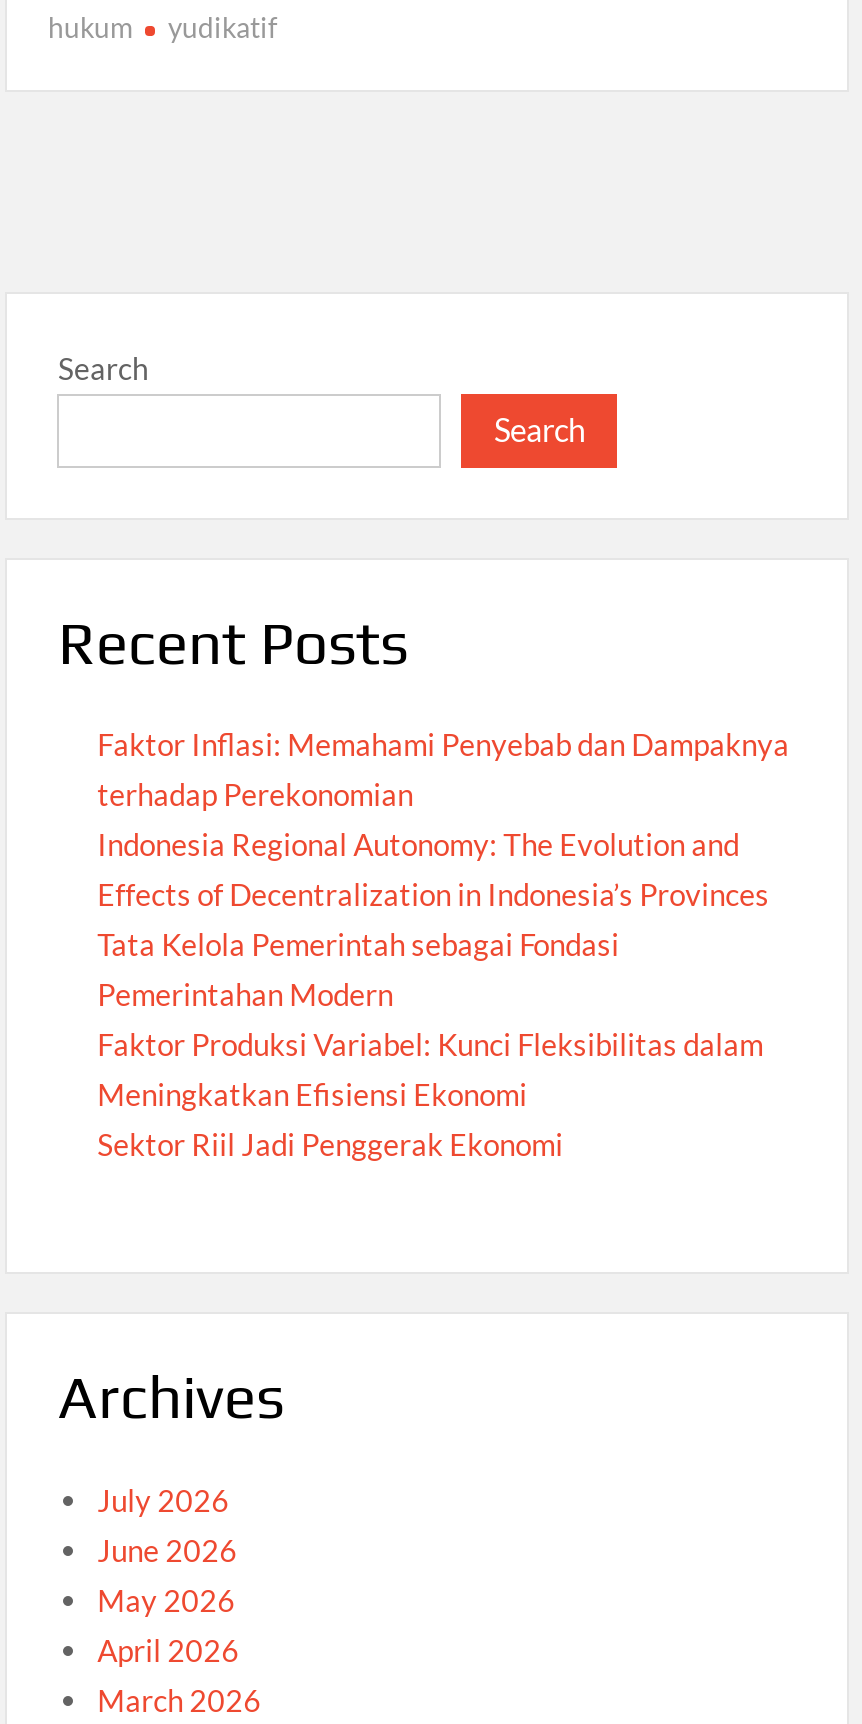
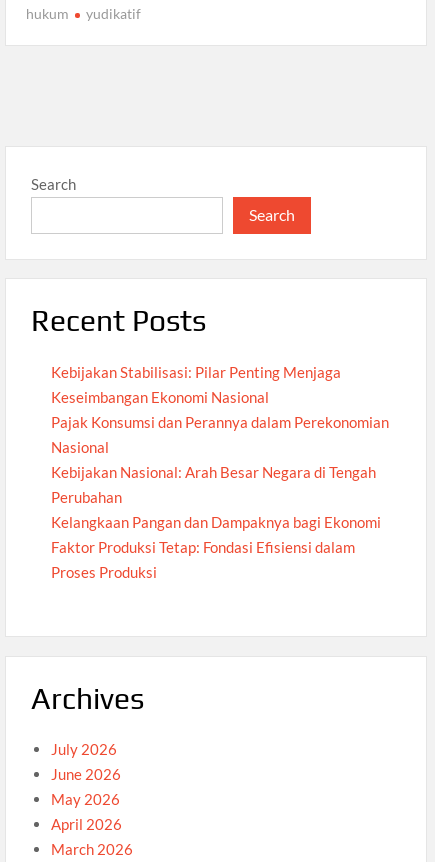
- Faktor Inflasi: Memahami Penyebab dan Dampaknya
- terhadap Perekonomian
- Indonesia Regional Autonomy: The Evolution and
- Effects of Decentralization in Indonesia’s Provinces
- Tata Kelola Pemerintah sebagai Fondasi
- Pemerintahan Modern
- Faktor Produksi Variabel: Kunci Fleksibilitas dalam
- Meningkatkan Efisiensi Ekonomi
- Sektor Riil Jadi Penggerak Ekonomi
+ Kebijakan Stabilisasi: Pilar Penting Menjaga
+ Keseimbangan Ekonomi Nasional
+ Pajak Konsumsi dan Perannya dalam Perekonomian
+ Nasional
+ Kebijakan Nasional: Arah Besar Negara di Tengah
+ Perubahan
+ Kelangkaan Pangan dan Dampaknya bagi Ekonomi
+ Faktor Produksi Tetap: Fondasi Efisiensi dalam
+ Proses Produksi
